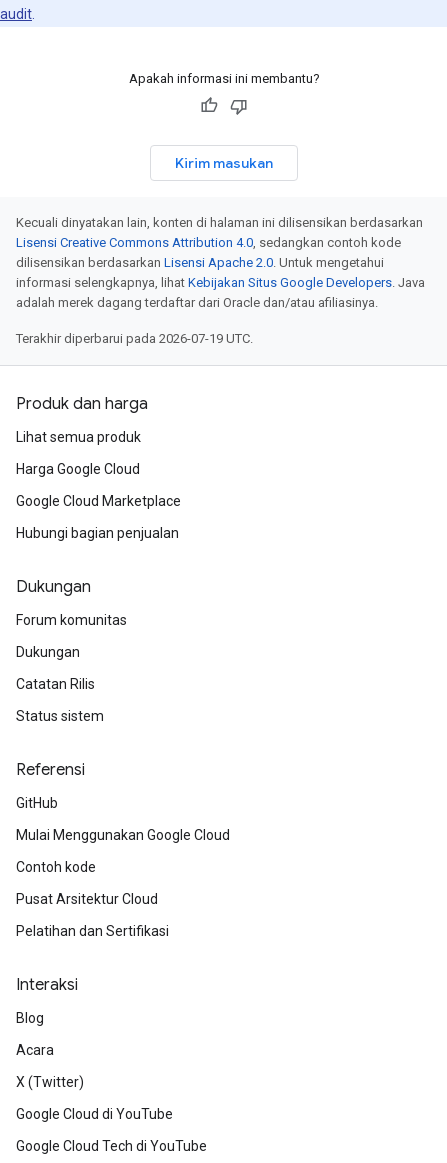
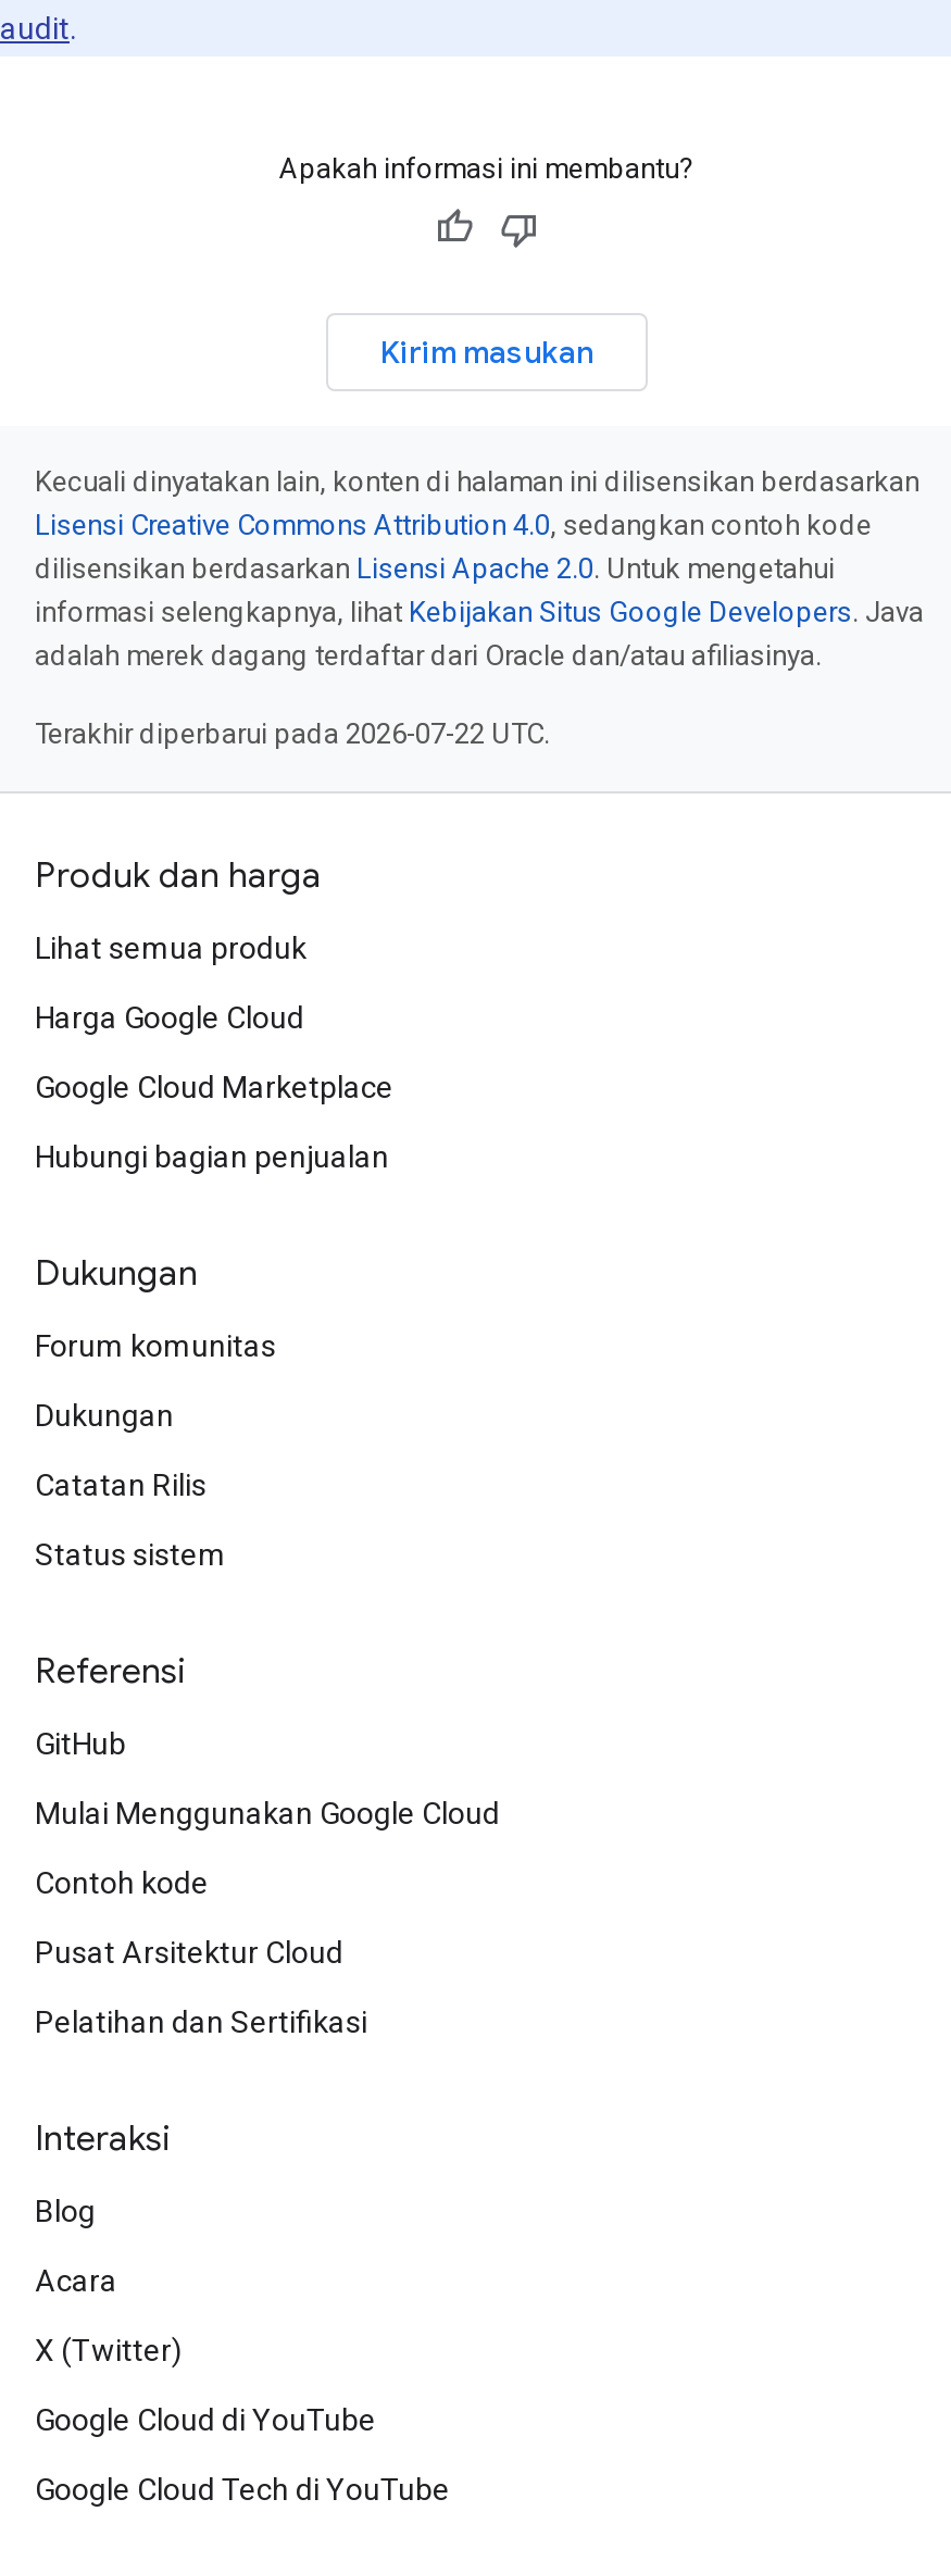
- Terakhir diperbarui pada 2026-07-19 UTC.
+ Terakhir diperbarui pada 2026-07-22 UTC.
